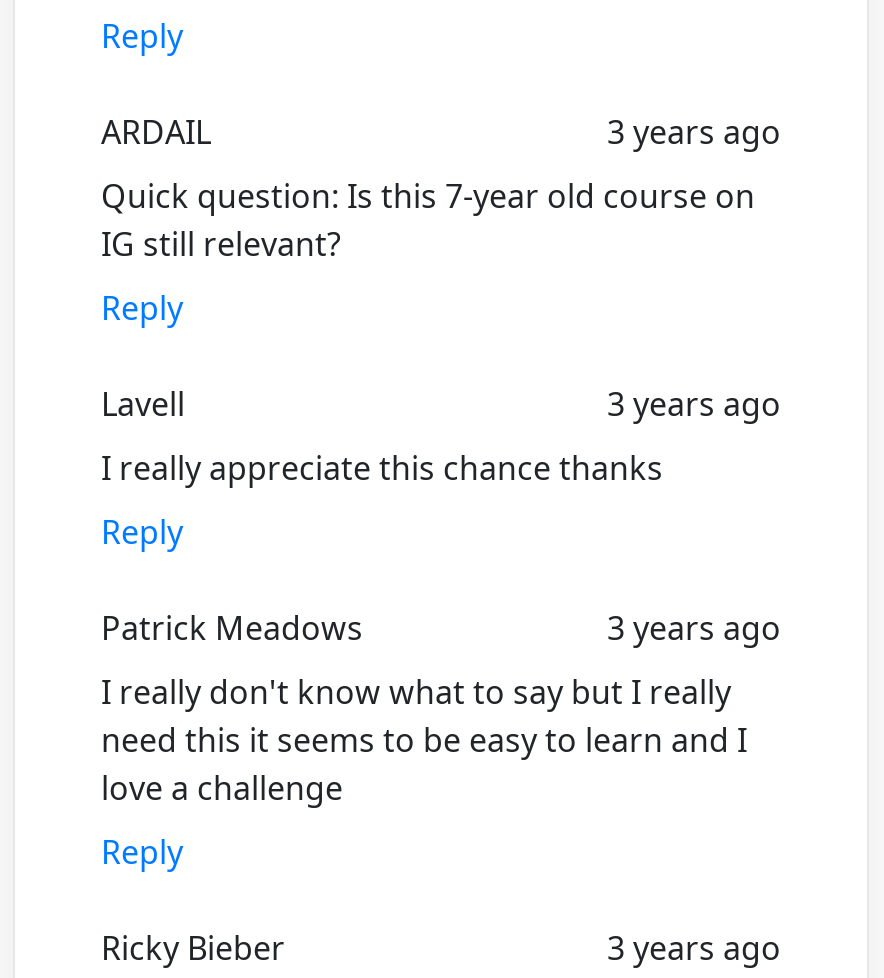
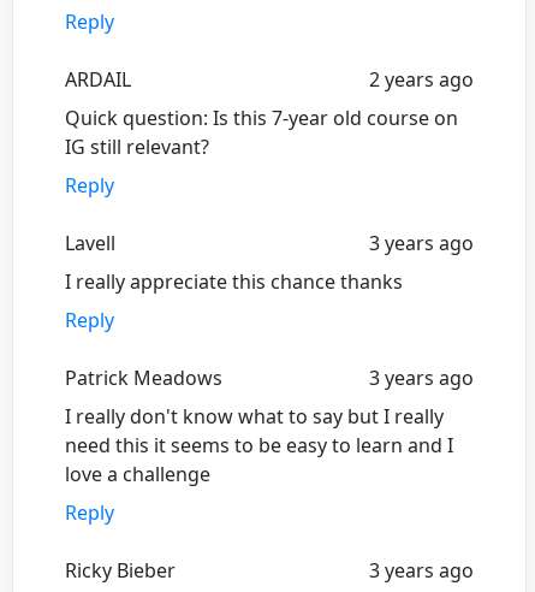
- 3 years ago
+ 2 years ago
